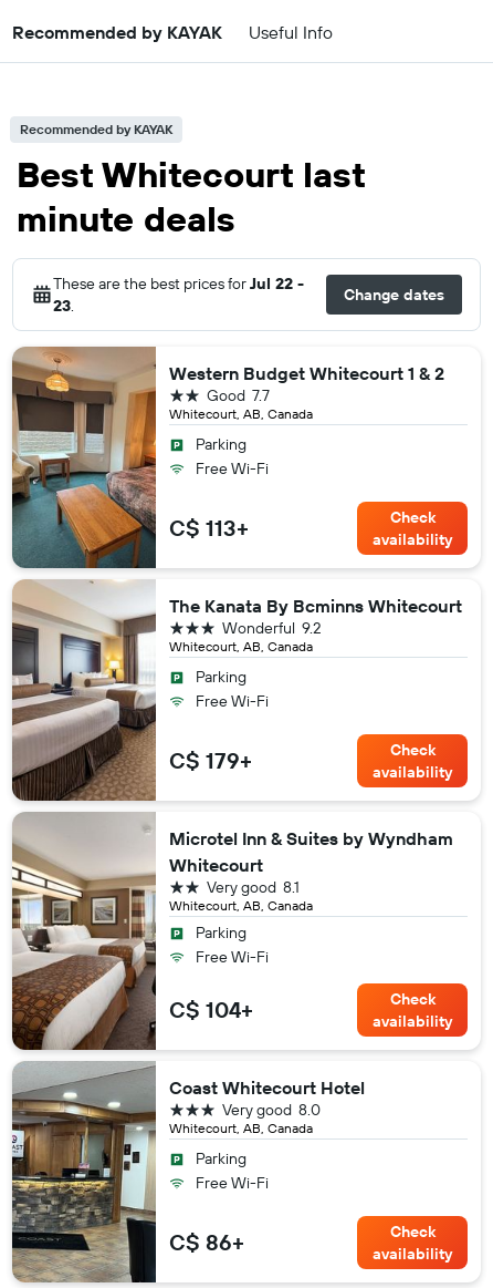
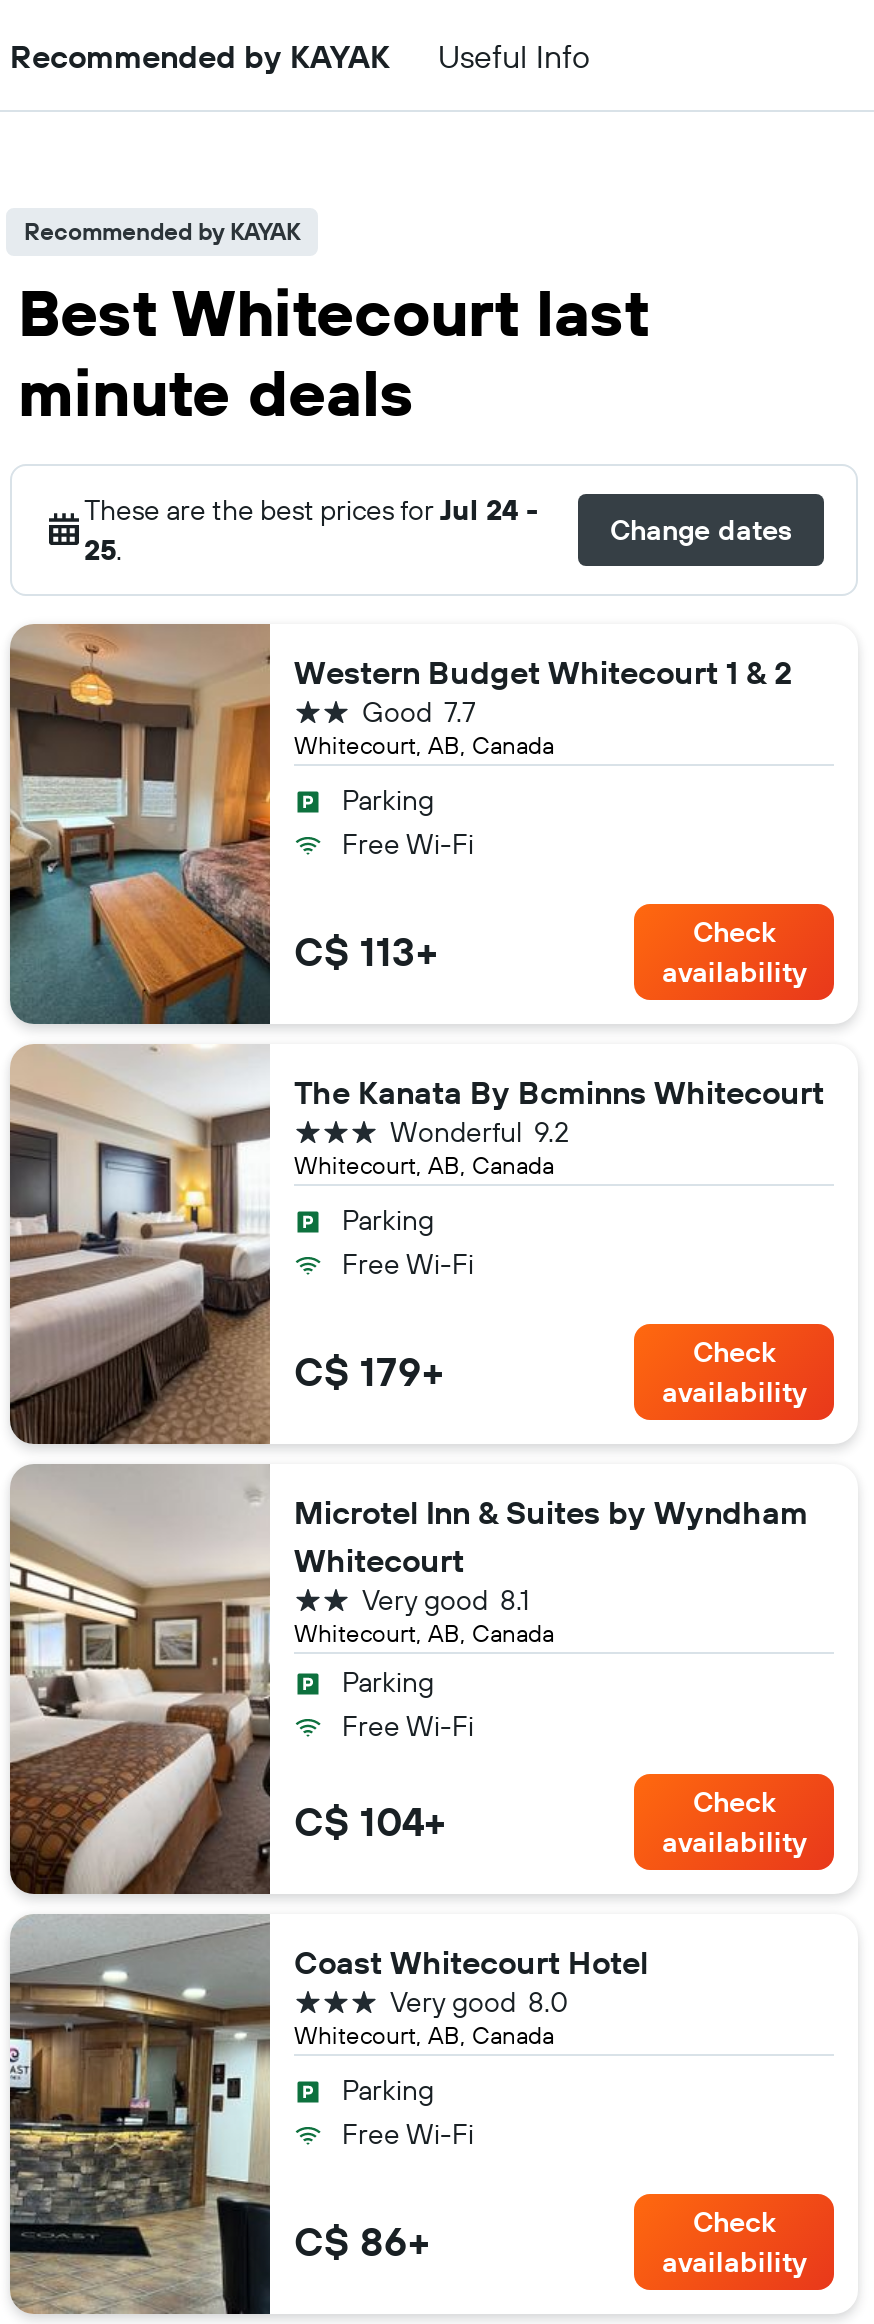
- These are the best prices for Jul 22 -
+ These are the best prices for Jul 24 -

- 23.
+ 25.
